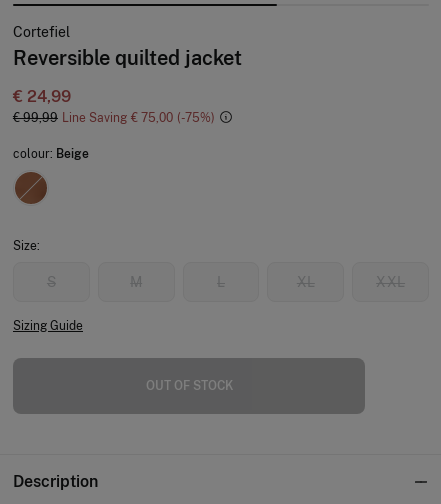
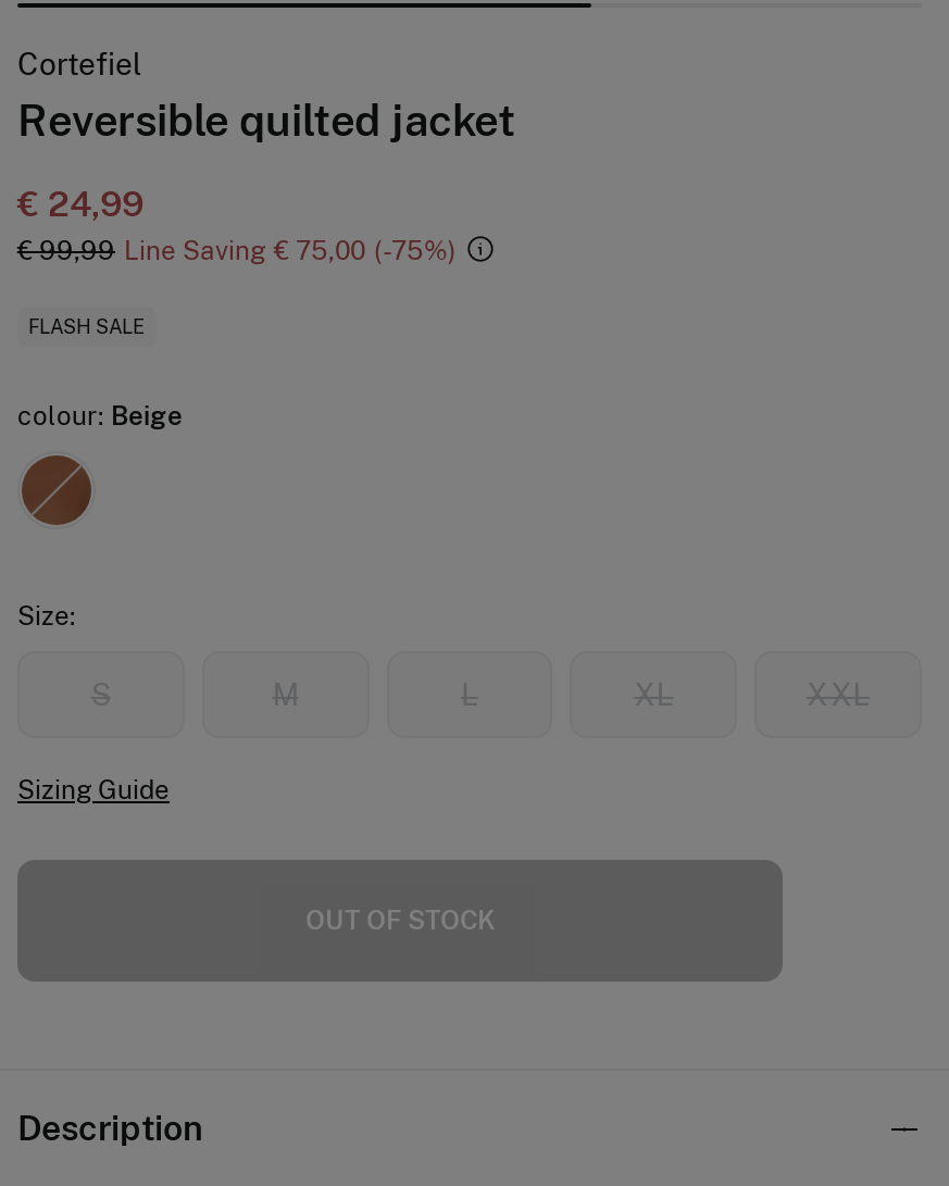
+ FLASH SALE
